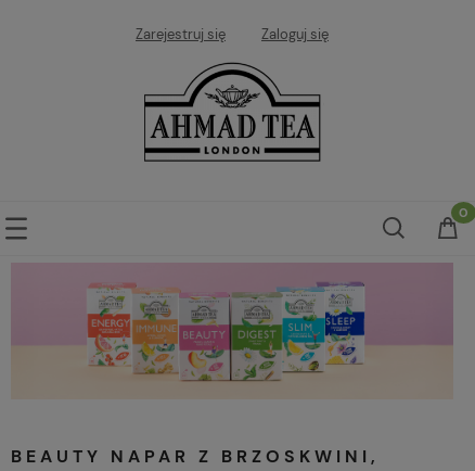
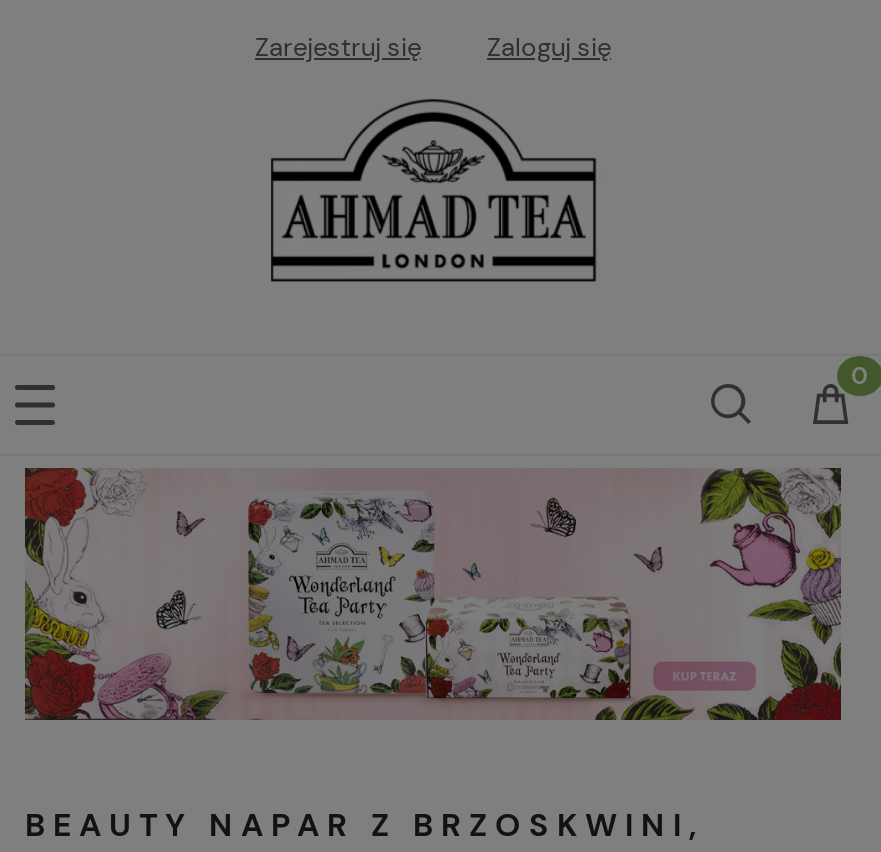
- [image]
+ [image]
